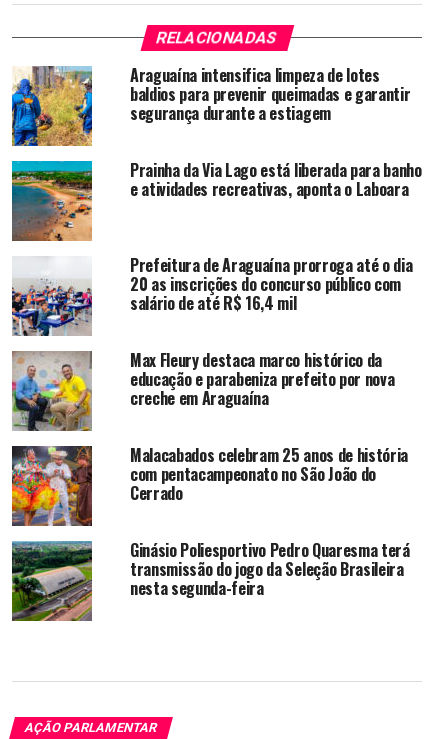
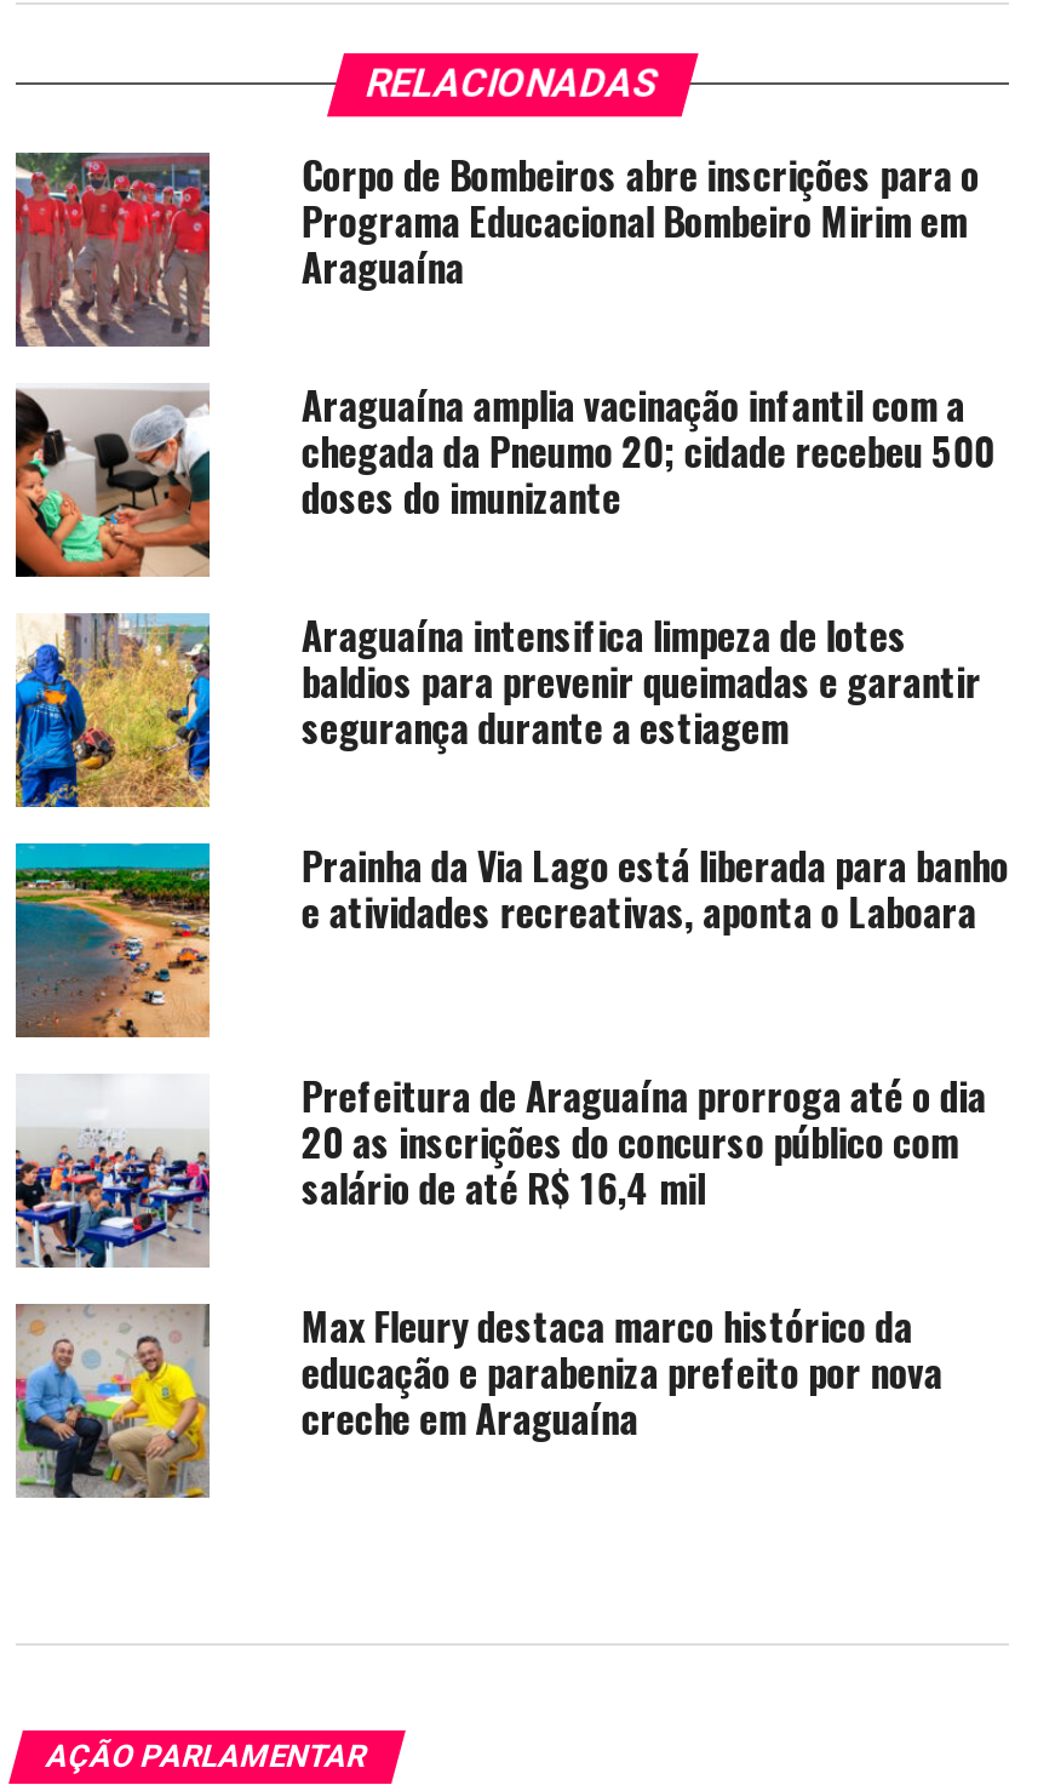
+ [image]
+ Corpo de Bombeiros abre inscrições para o
+ Programa Educacional Bombeiro Mirim em
+ Araguaína
+ Araguaína amplia vacinação infantil com a
+ chegada da Pneumo 20; cidade recebeu 500
+ doses do imunizante

+ [image]

moved down: [image] | Araguaína intensifica limpeza de lotes | baldios para prevenir queimadas e garantir | ... | educação e parabeniza prefeito por nova | creche em Araguaína

- [image]
- Malacabados celebram 25 anos de história
- com pentacampeonato no São João do
- Cerrado
- Ginásio Poliesportivo Pedro Quaresma terá
- transmissão do jogo da Seleção Brasileira
- nesta segunda-feira

- [image]
